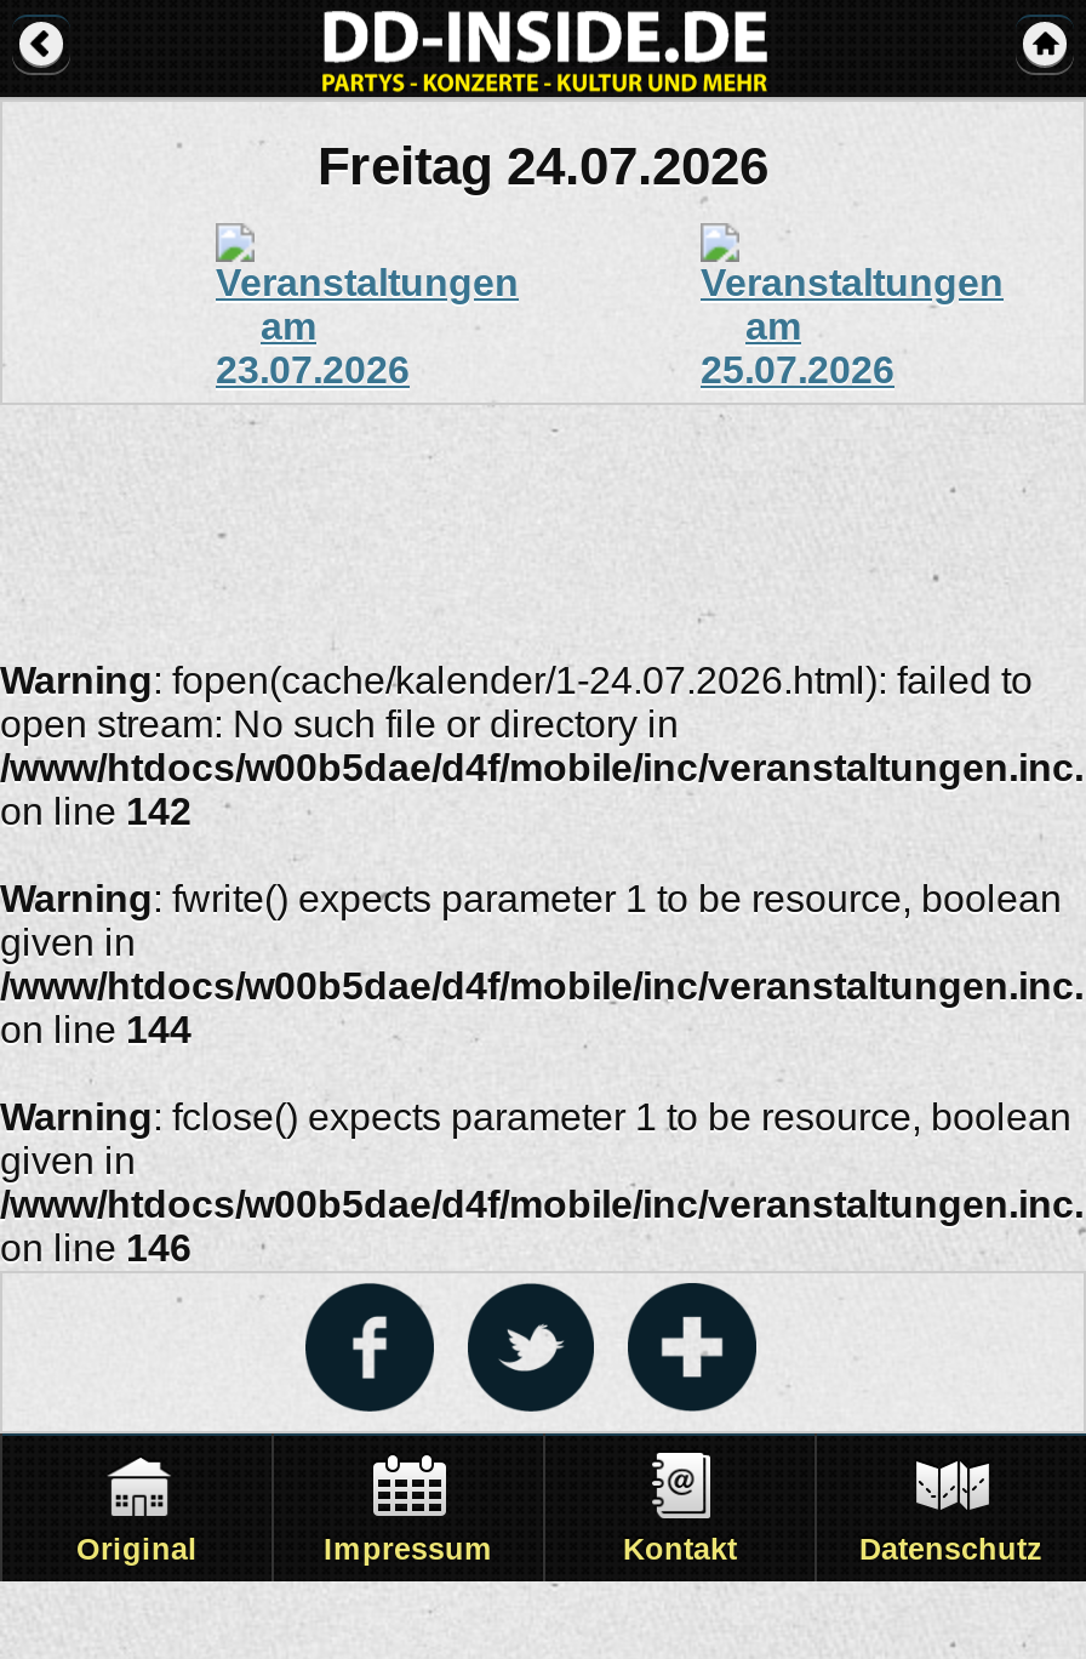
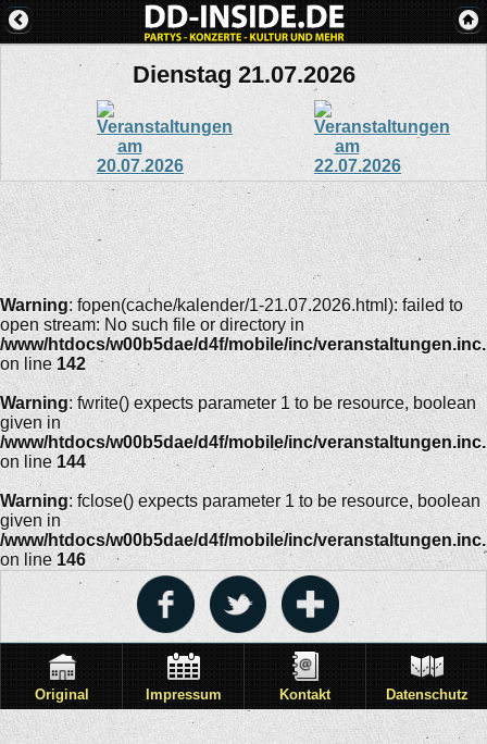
- Freitag 24.07.2026
+ Dienstag 21.07.2026

- Warning: fopen(cache/kalender/1-24.07.2026.html): failed to
+ Warning: fopen(cache/kalender/1-21.07.2026.html): failed to
